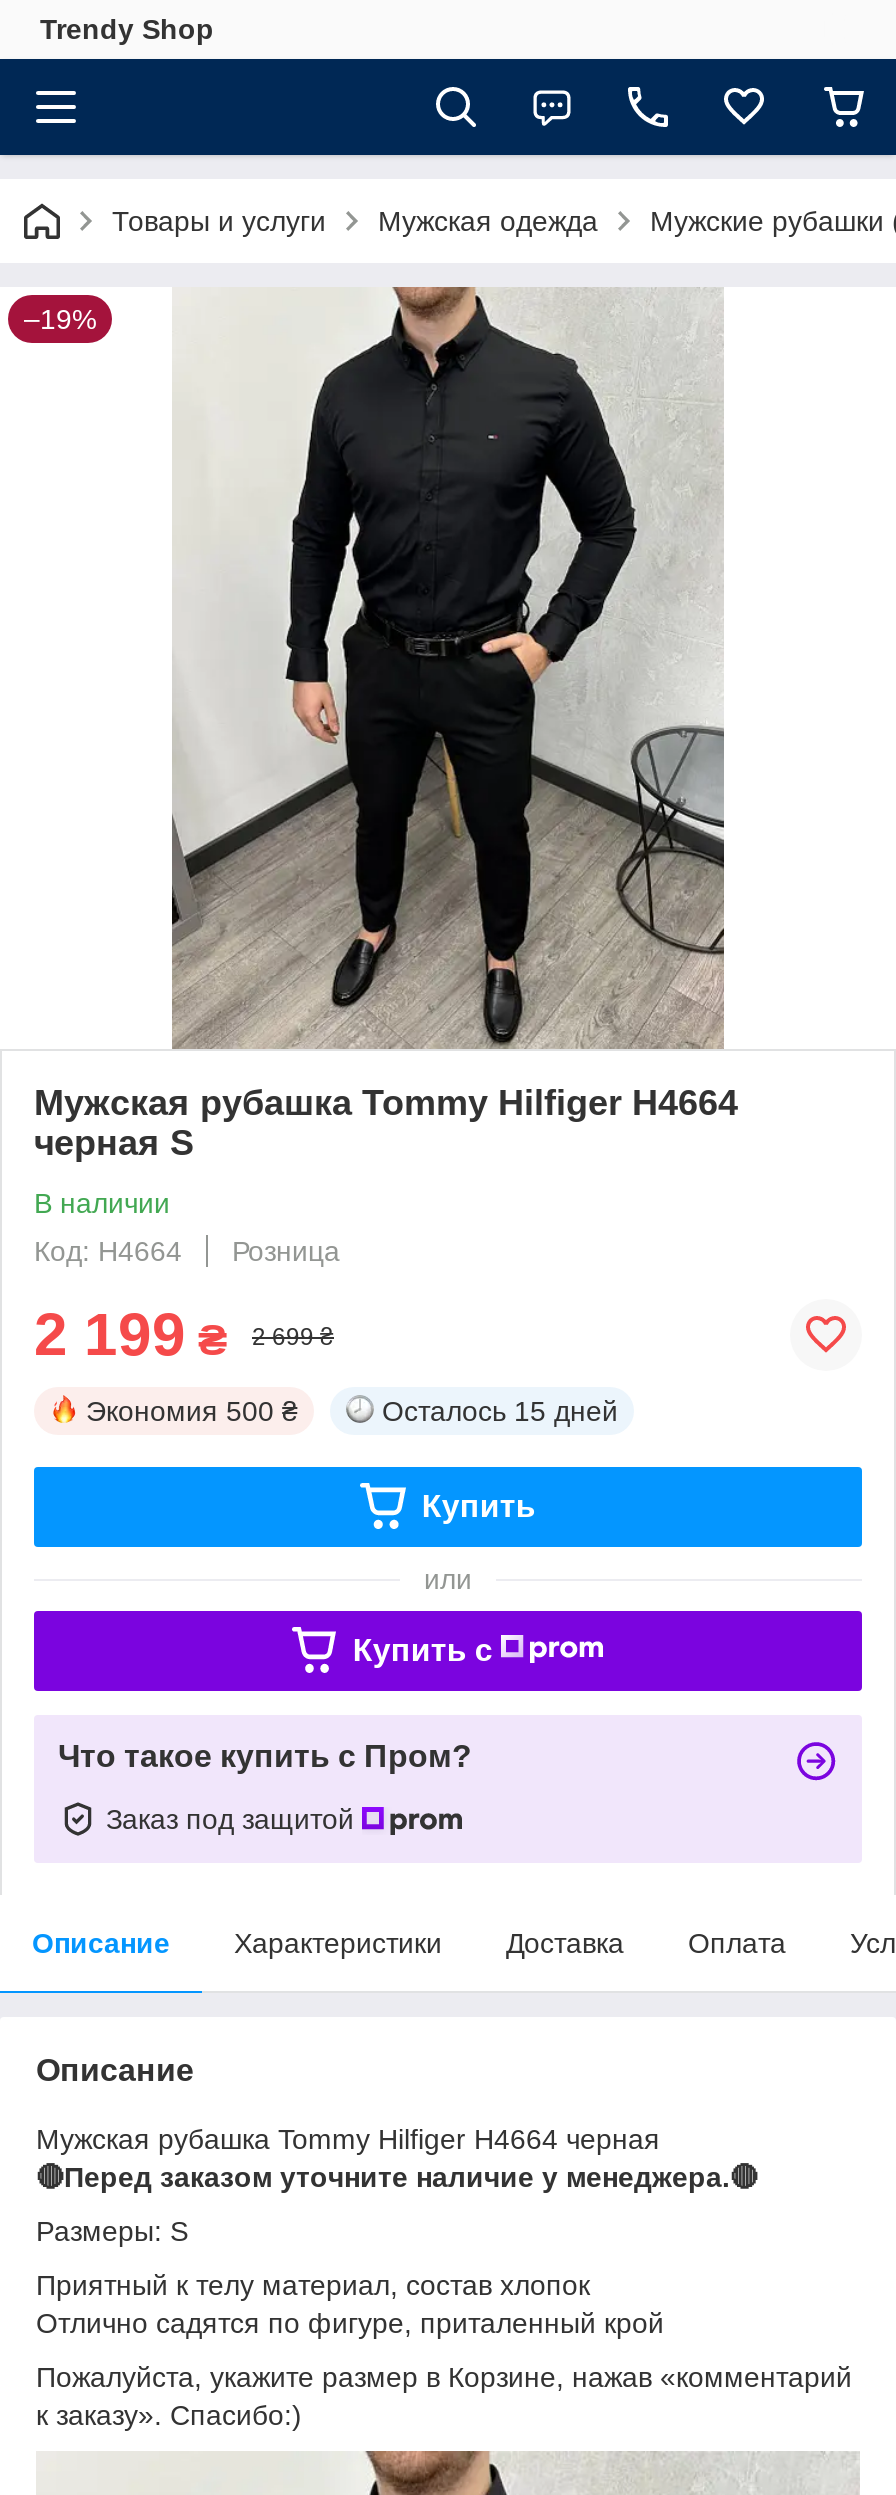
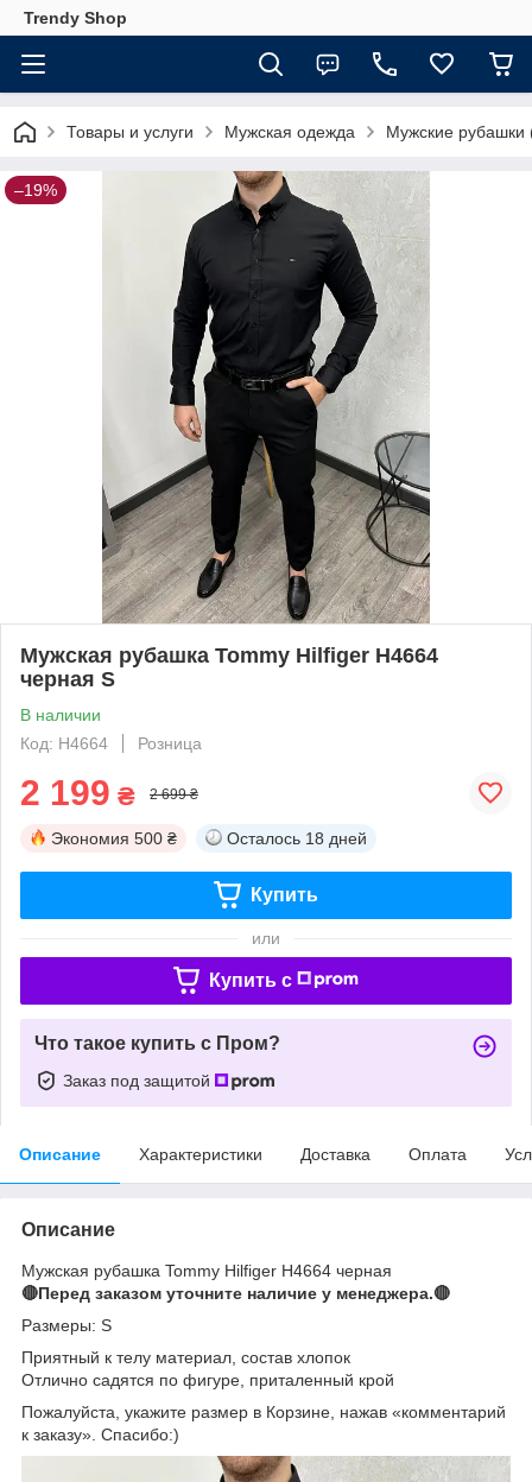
- Осталось 15 дней
+ Осталось 18 дней
